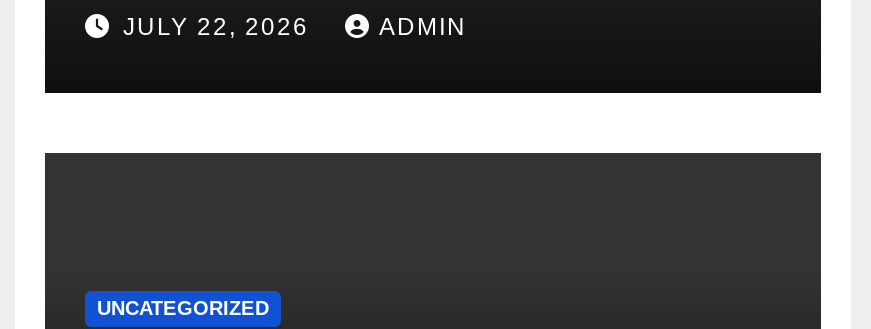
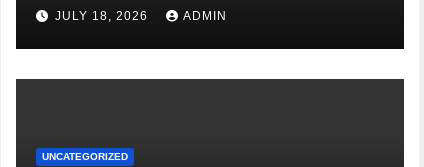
- JULY 22, 2026
+ JULY 18, 2026
